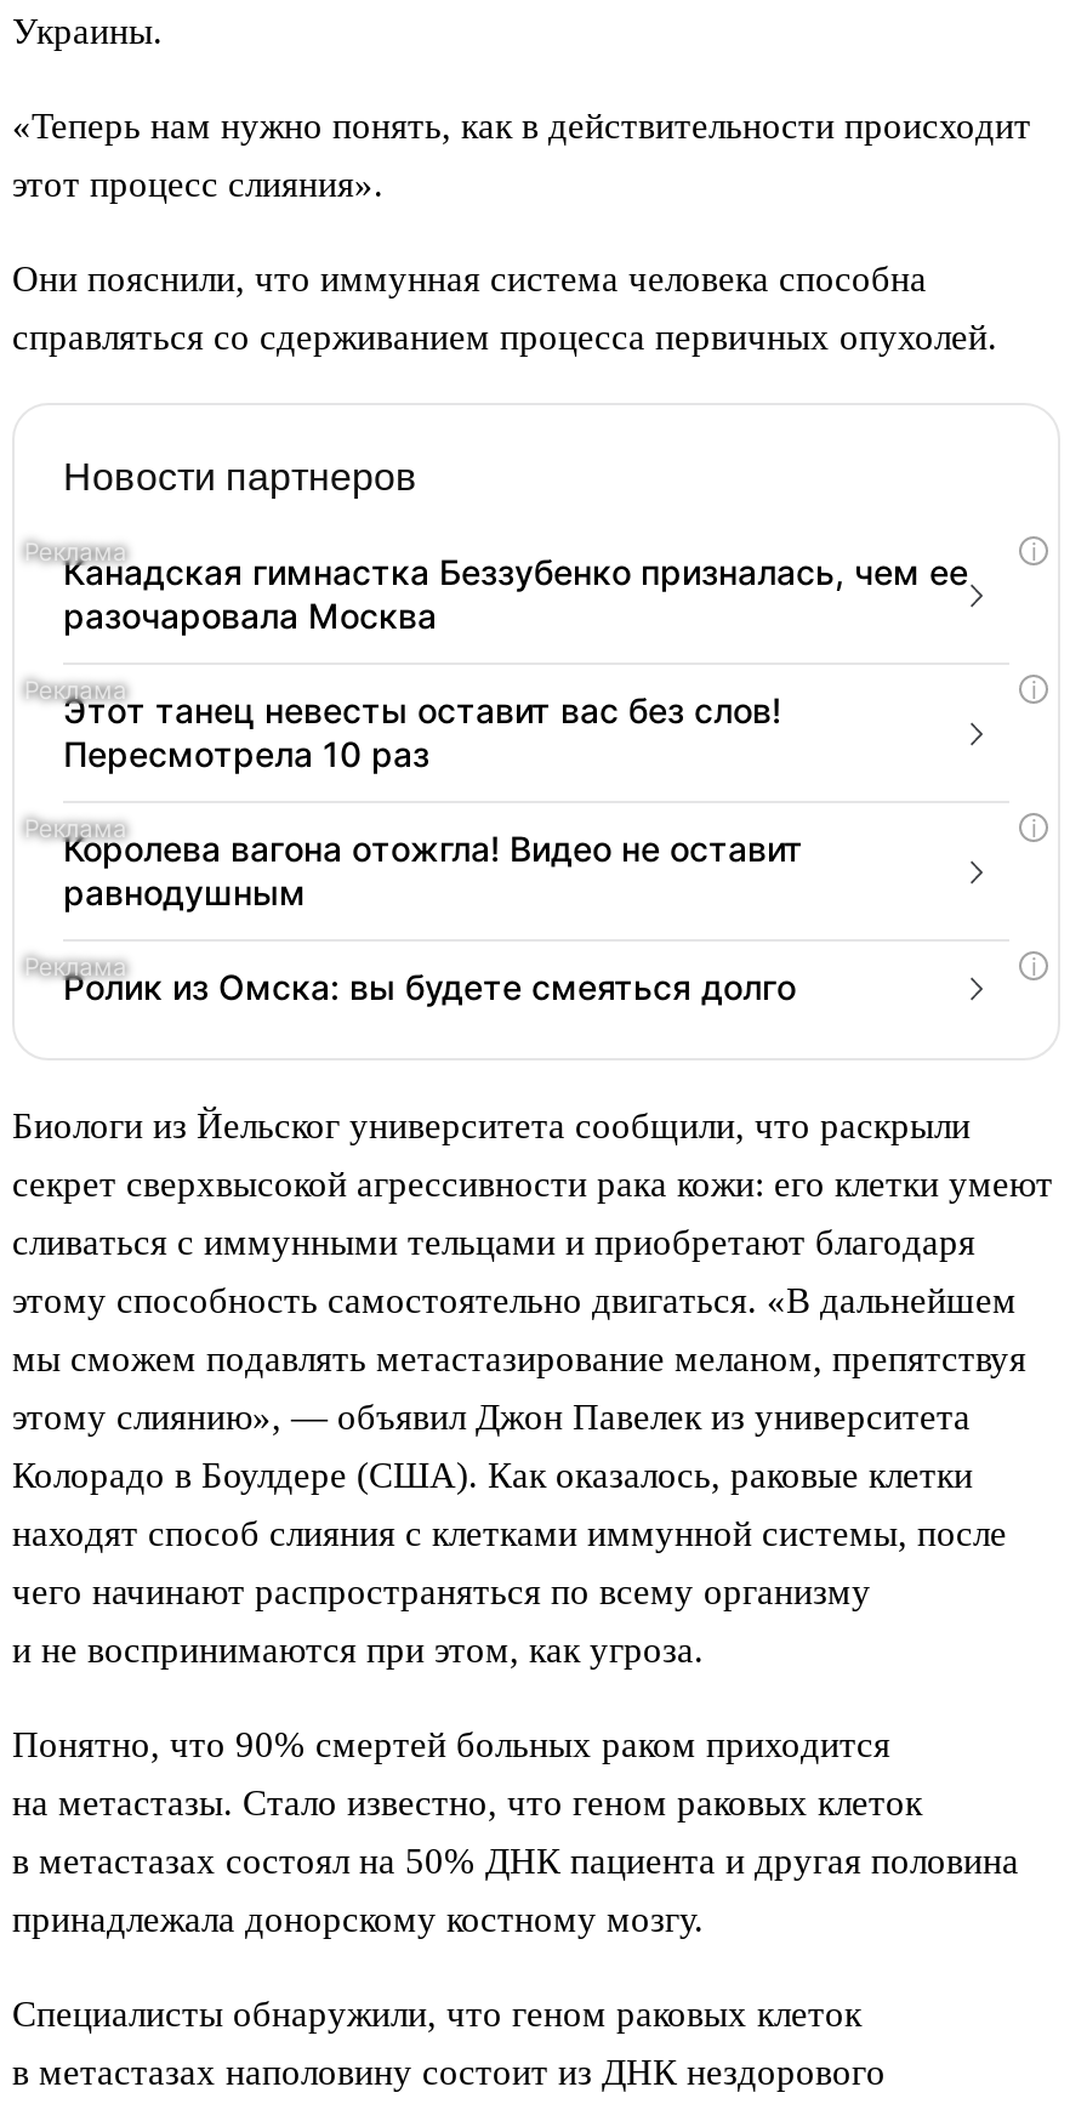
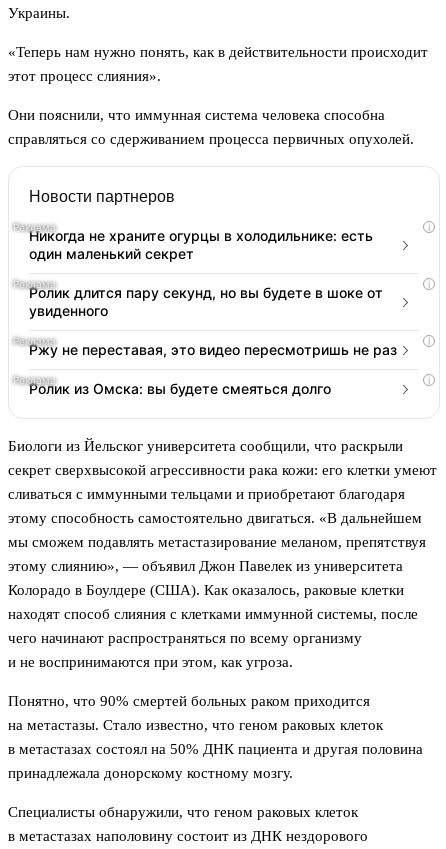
- Канадская гимнастка Беззубенко призналась, чем ее
- разочаровала Москва
+ Никогда не храните огурцы в холодильнике: есть
+ один маленький секрет

- Этот танец невесты оставит вас без слов!
- Пересмотрела 10 раз
+ Ролик длится пару секунд, но вы будете в шоке от
+ увиденного

- Королева вагона отожгла! Видео не оставит
- равнодушным
+ Ржу не переставая, это видео пересмотришь не раз
